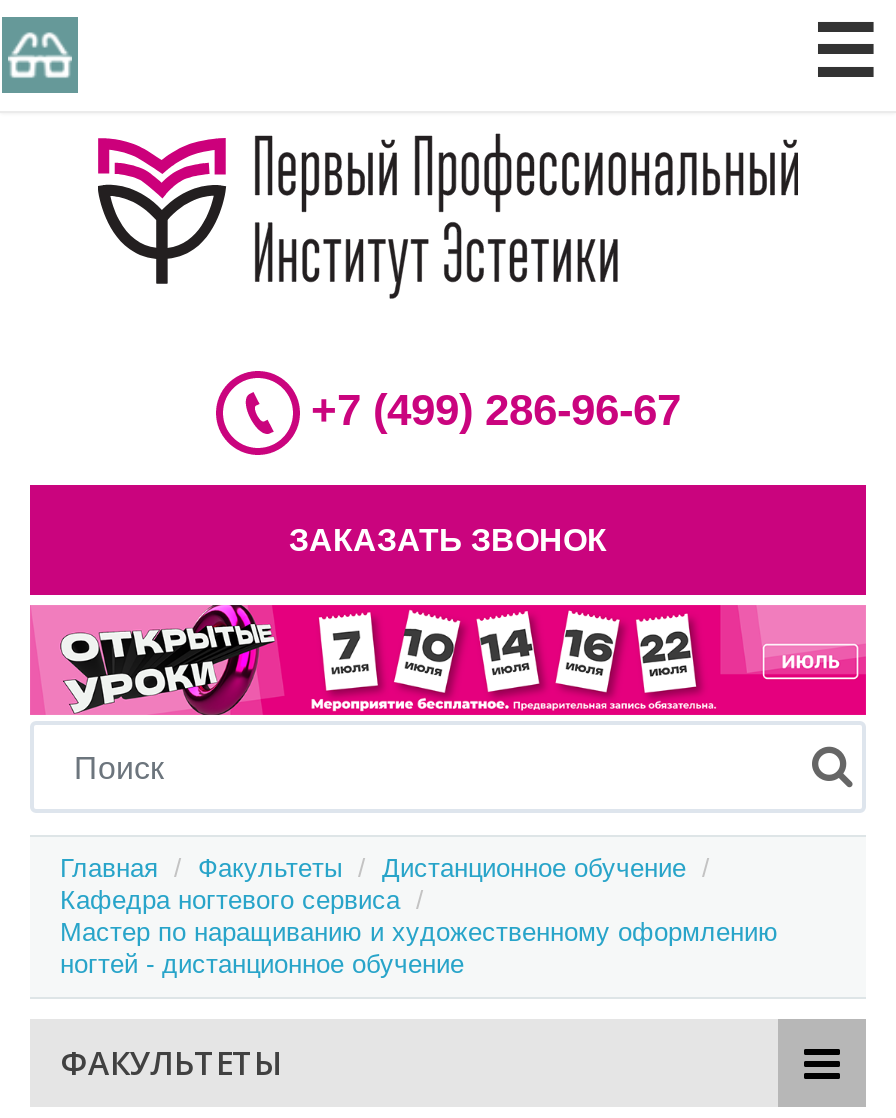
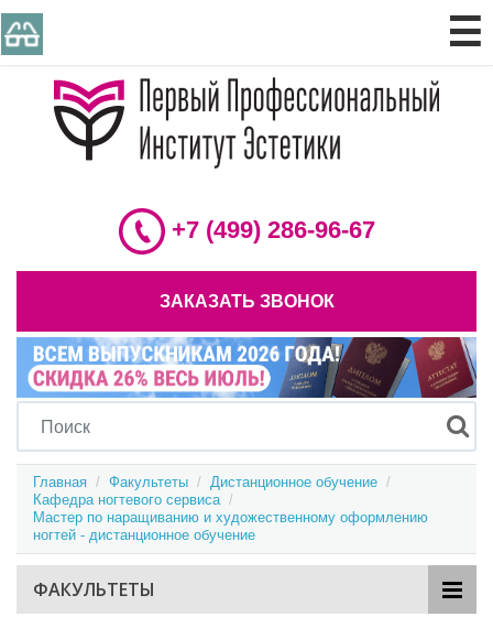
- [image]
+ [image]
